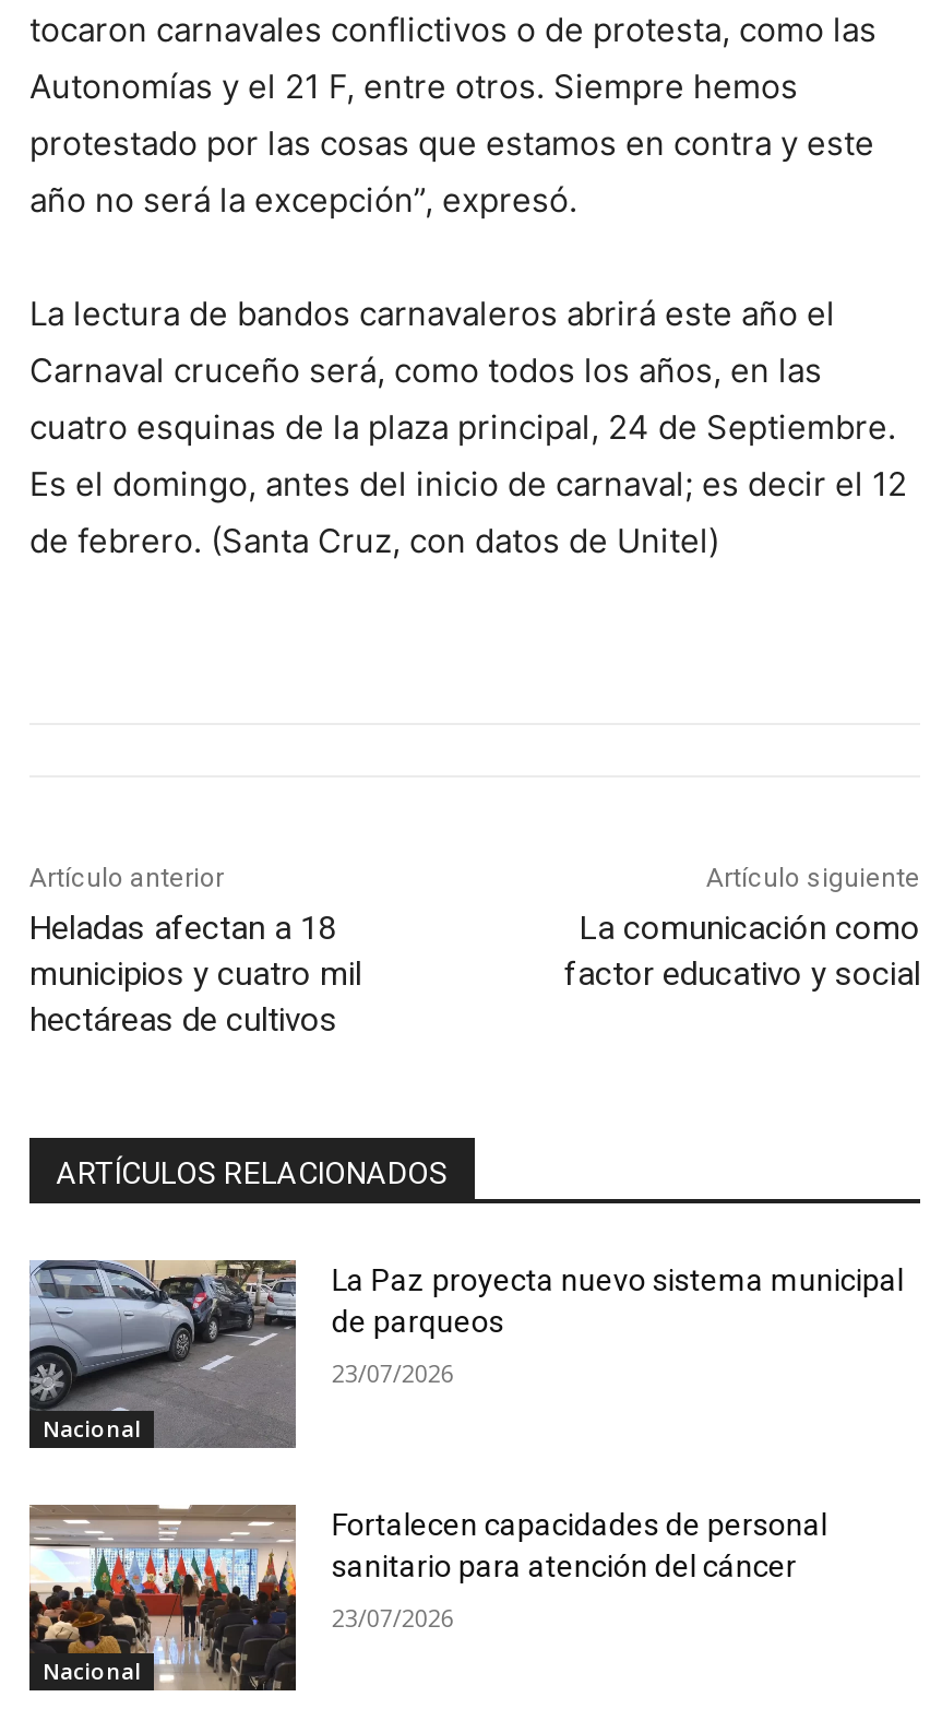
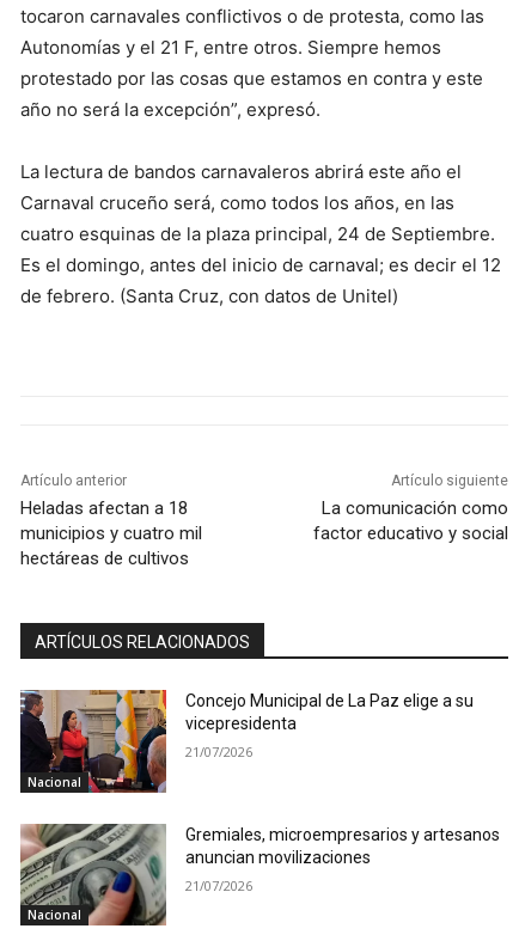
- [image]
- La Paz proyecta nuevo sistema municipal
- de parqueos
+ [image]
+ Concejo Municipal de La Paz elige a su
+ vicepresidenta

- 23/07/2026
+ 21/07/2026

- [image]
- Fortalecen capacidades de personal
- sanitario para atención del cáncer
+ [image]
+ Gremiales, microempresarios y artesanos
+ anuncian movilizaciones

- 23/07/2026
+ 21/07/2026
